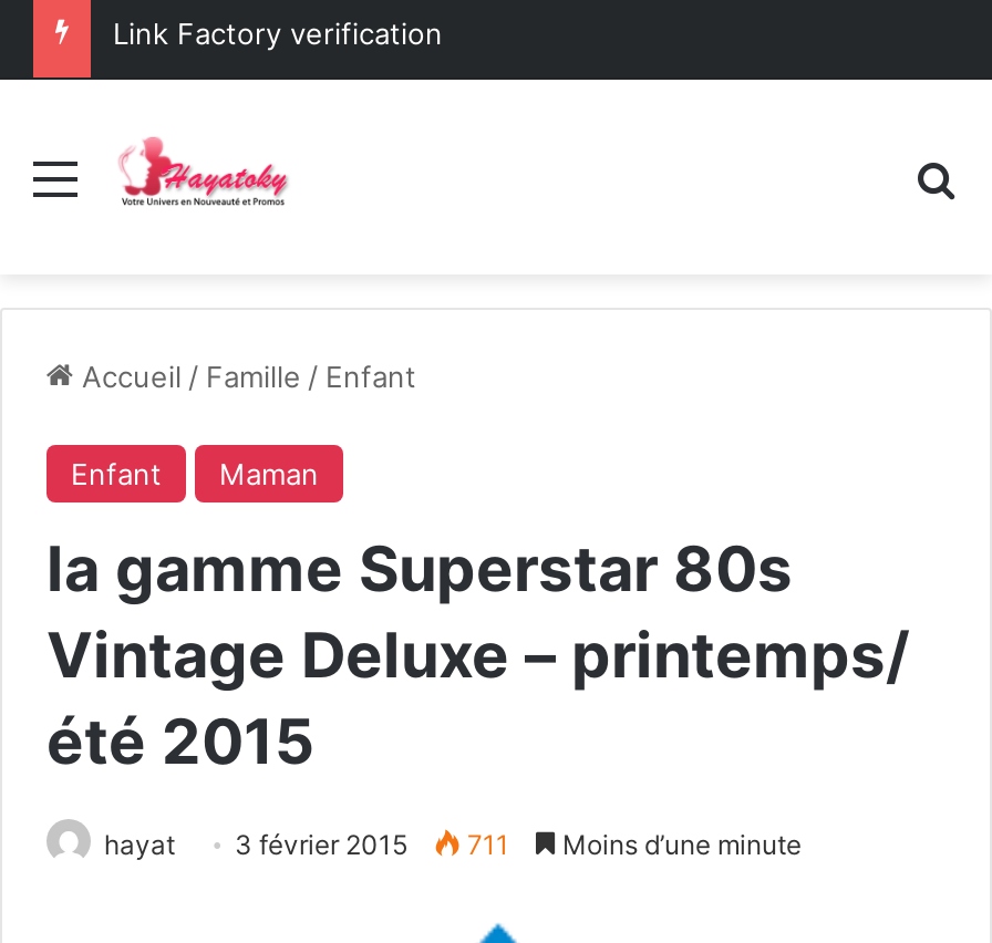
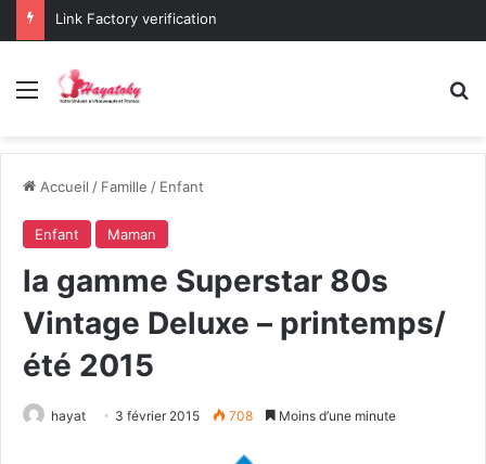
- Link Factory Sitewide Verification
+ Link Factory verification

- hayat 3 février 2015 711 Moins d’une minute
+ hayat 3 février 2015 708 Moins d’une minute
